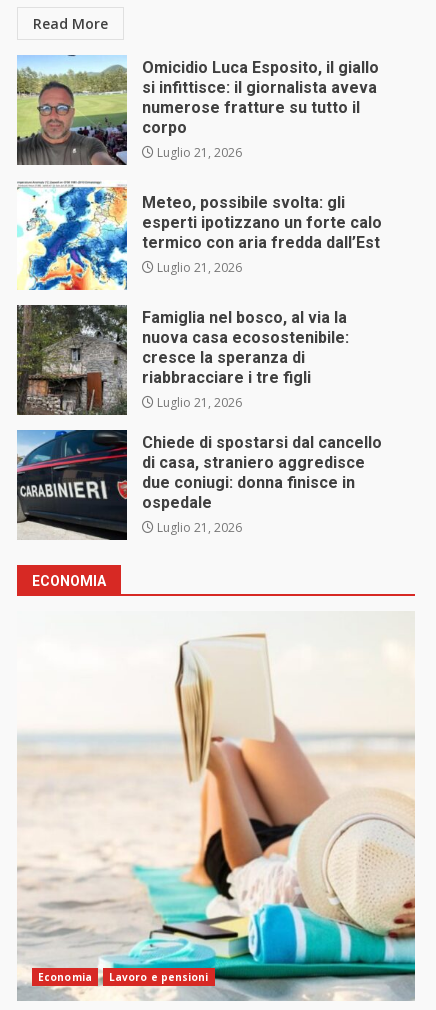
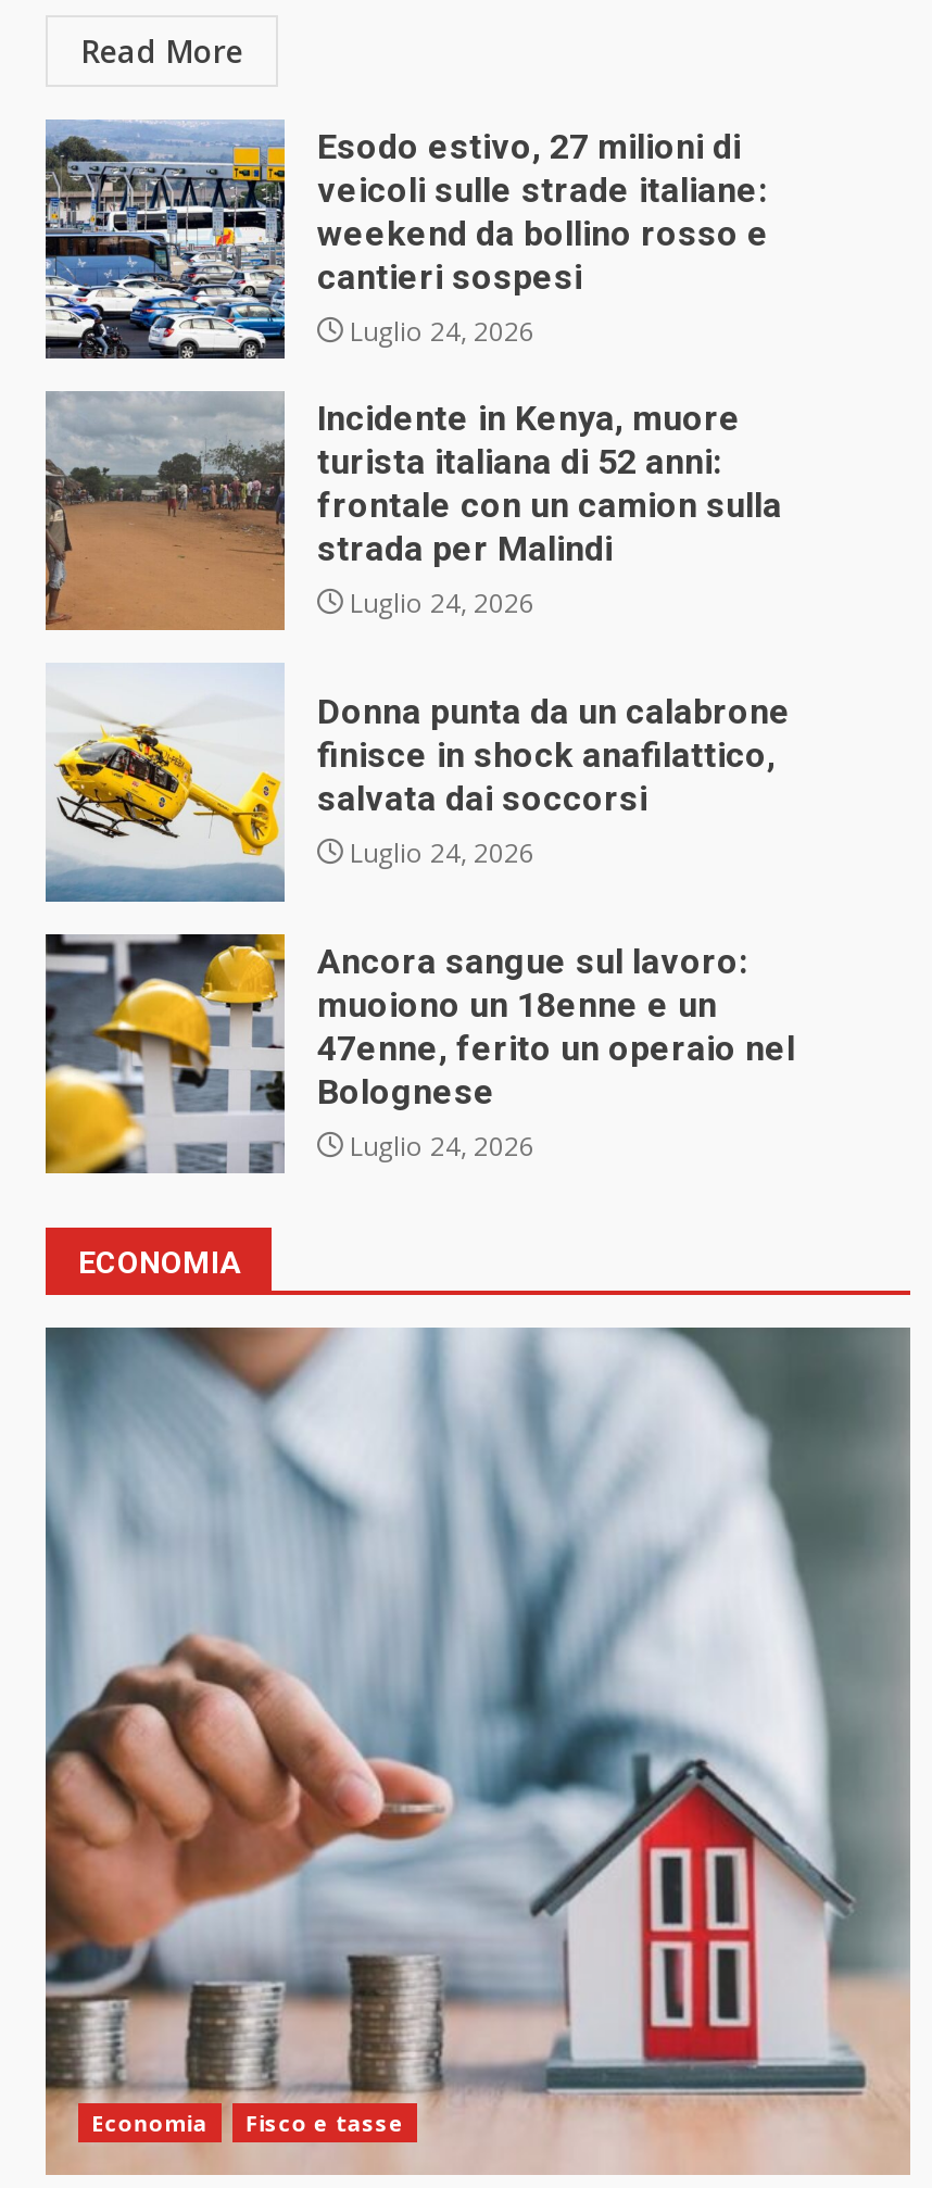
- [image]
- Omicidio Luca Esposito, il giallo
- si infittisce: il giornalista aveva
- numerose fratture su tutto il
- corpo
- Luglio 21, 2026
+ [image]
+ Esodo estivo, 27 milioni di
+ veicoli sulle strade italiane:
+ weekend da bollino rosso e
+ cantieri sospesi
+ Luglio 24, 2026

- [image]
- Meteo, possibile svolta: gli
- esperti ipotizzano un forte calo
- termico con aria fredda dall’Est
- Luglio 21, 2026
+ [image]
+ Incidente in Kenya, muore
+ turista italiana di 52 anni:
+ frontale con un camion sulla
+ strada per Malindi
+ Luglio 24, 2026

- [image]
- Famiglia nel bosco, al via la
- nuova casa ecosostenibile:
- cresce la speranza di
- riabbracciare i tre figli
- Luglio 21, 2026
+ [image]
+ Donna punta da un calabrone
+ finisce in shock anafilattico,
+ salvata dai soccorsi
+ Luglio 24, 2026

- [image]
- Chiede di spostarsi dal cancello
- di casa, straniero aggredisce
- due coniugi: donna finisce in
- ospedale
- Luglio 21, 2026
+ [image]
+ Ancora sangue sul lavoro:
+ muoiono un 18enne e un
+ 47enne, ferito un operaio nel
+ Bolognese
+ Luglio 24, 2026

- [image]
- Lavoro e pensioni
+ [image]
+ Fisco e tasse
